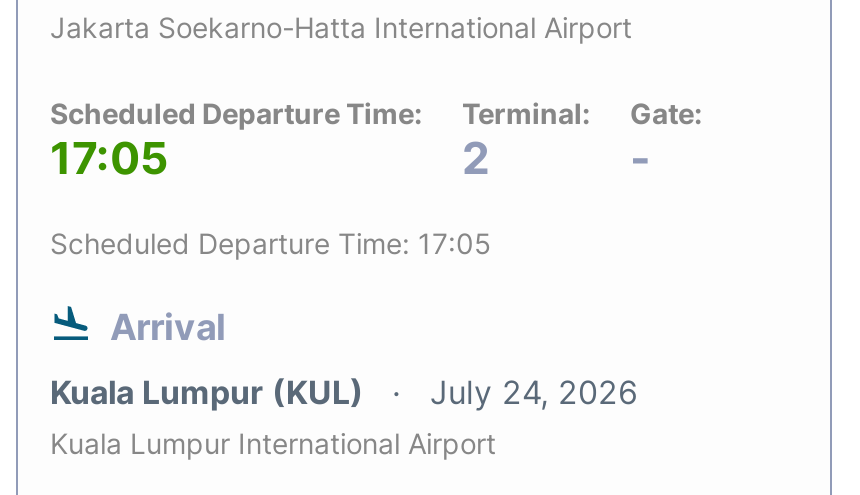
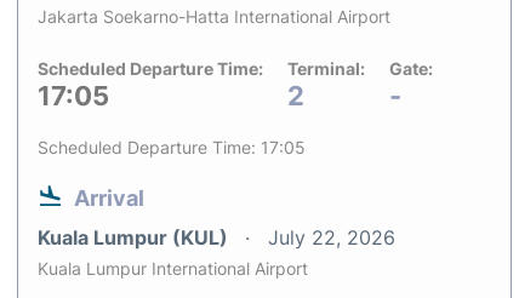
- Kuala Lumpur (KUL) July 24, 2026
+ Kuala Lumpur (KUL) July 22, 2026
